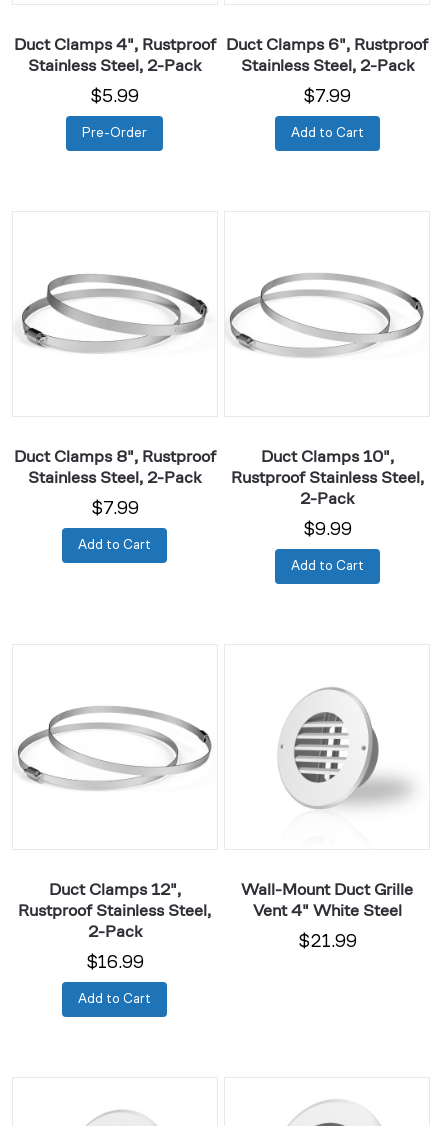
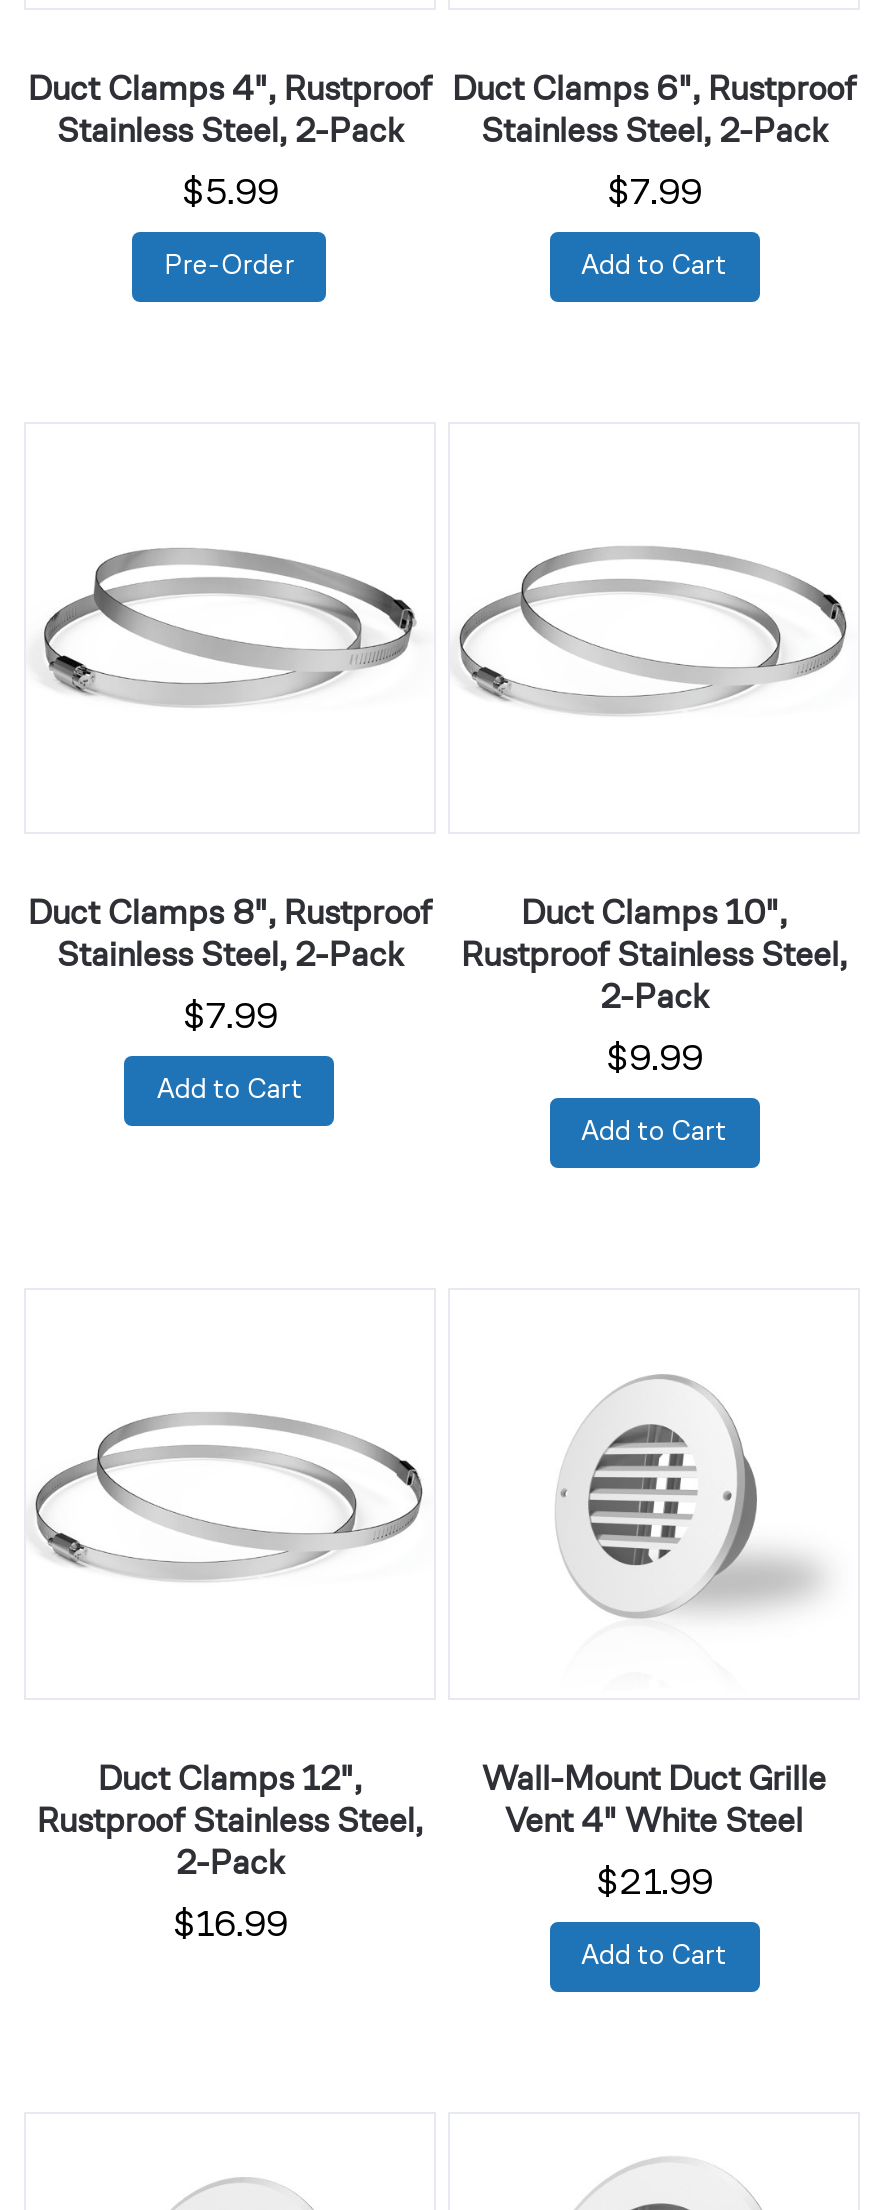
+ Add to Cart

- Add to Cart
